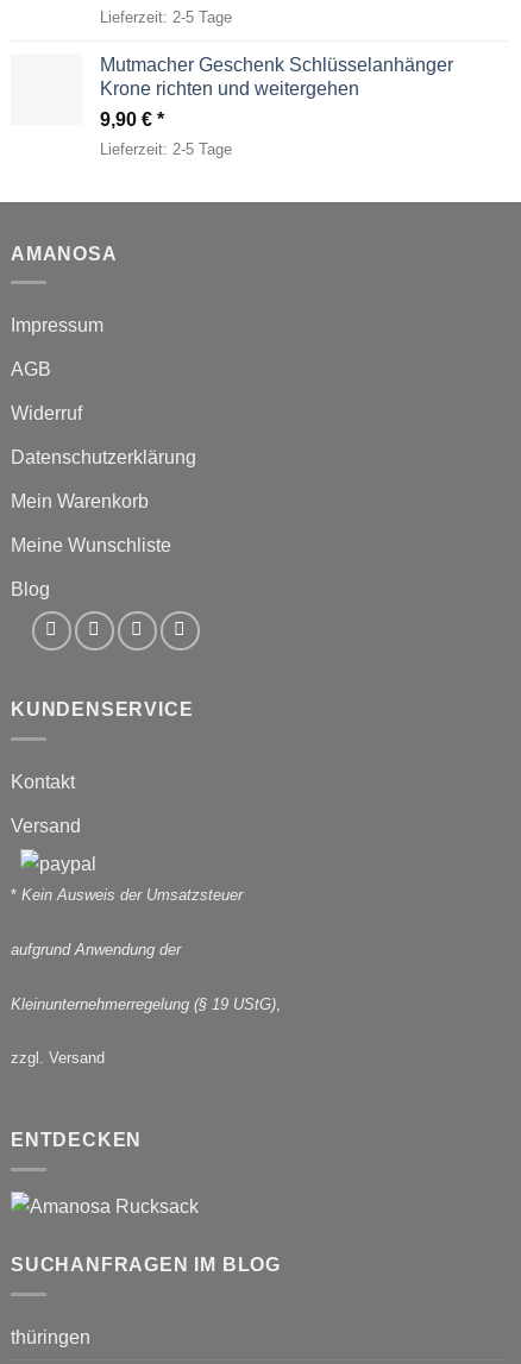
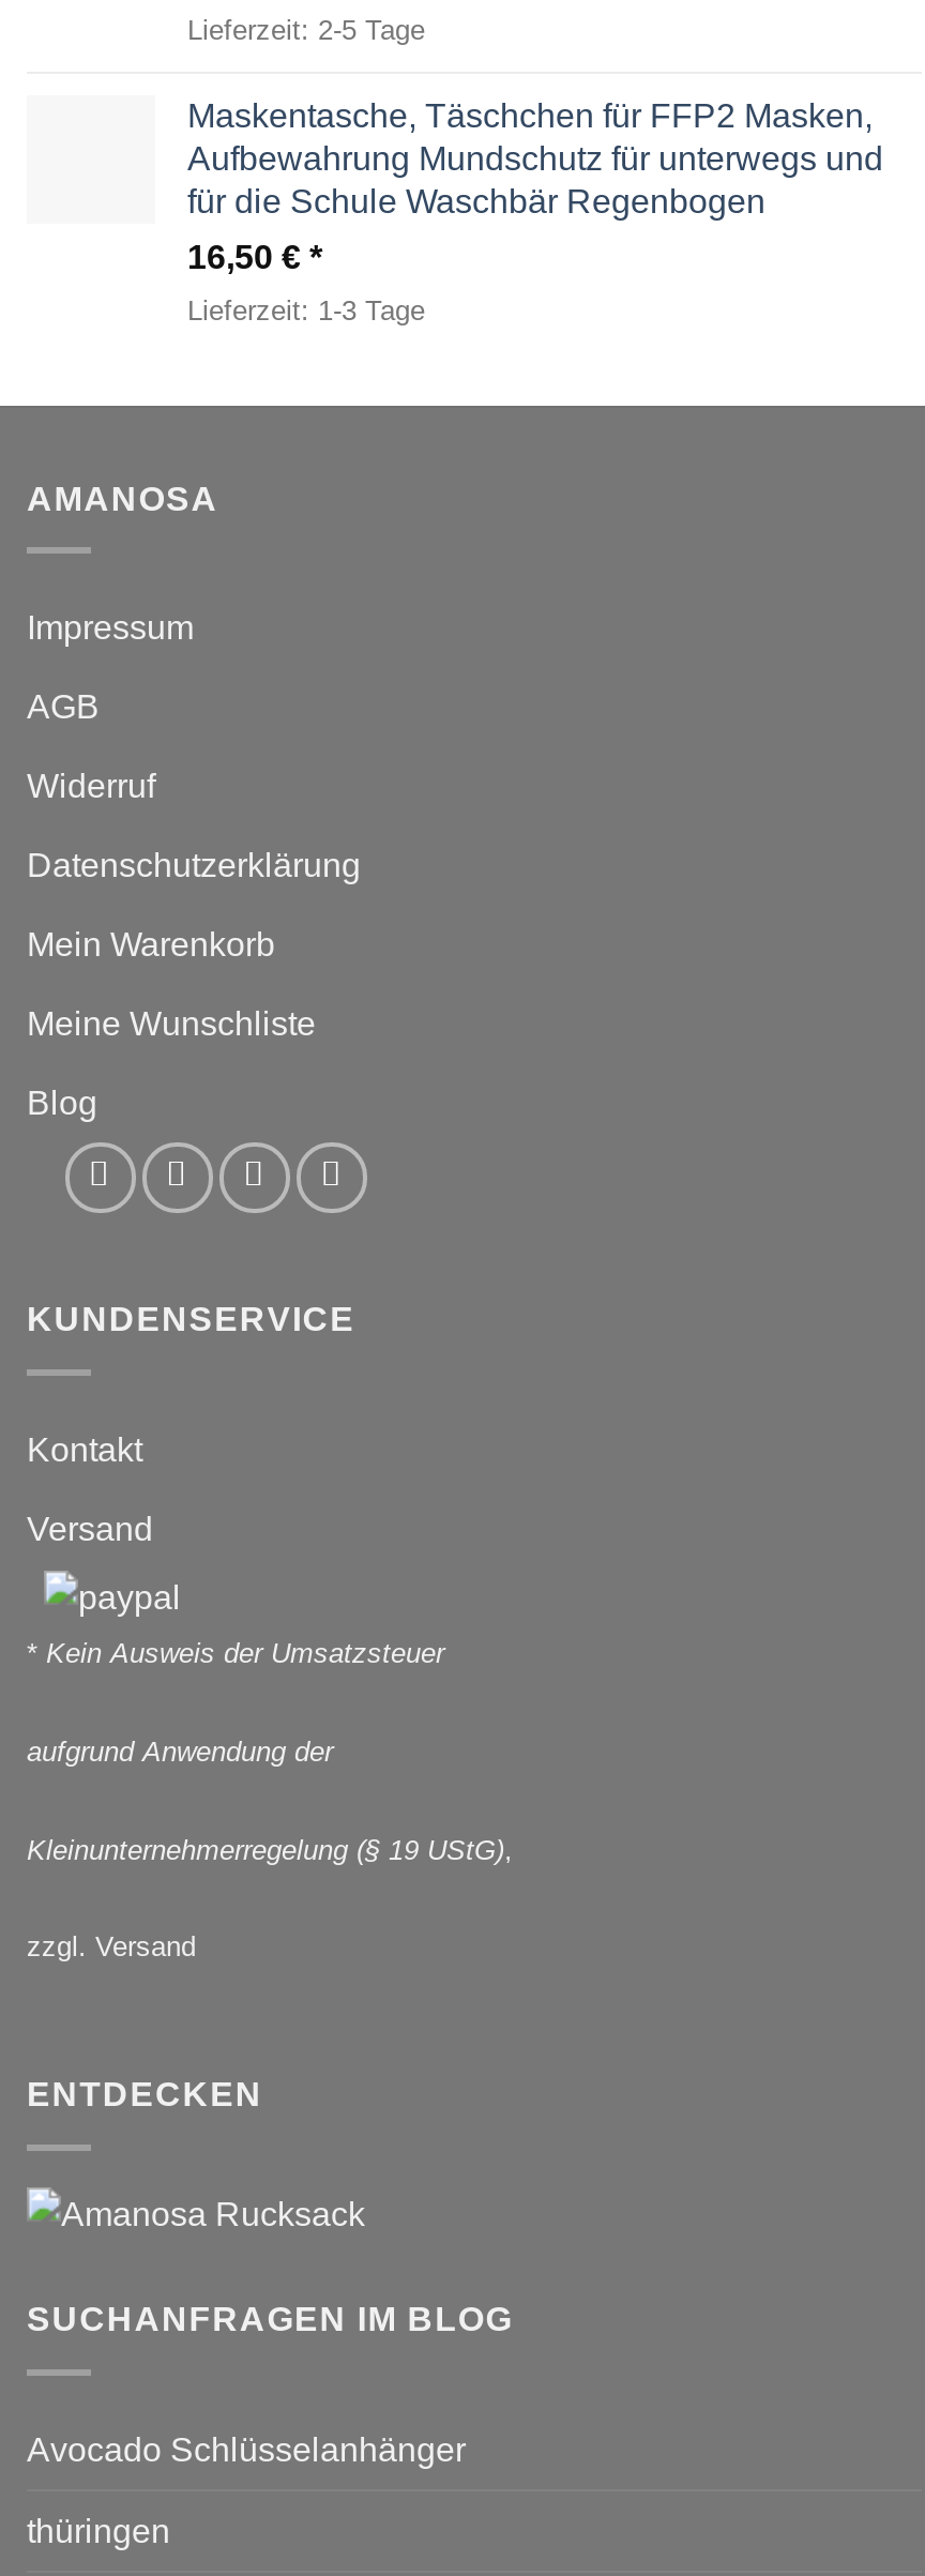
- Mutmacher Geschenk Schlüsselanhänger
- Krone richten und weitergehen
+ Maskentasche, Täschchen für FFP2 Masken,
+ Aufbewahrung Mundschutz für unterwegs und
+ für die Schule Waschbär Regenbogen

- 9,90 €
+ 16,50 €

- Lieferzeit: 2-5 Tage
+ Lieferzeit: 1-3 Tage

+ Avocado Schlüsselanhänger
